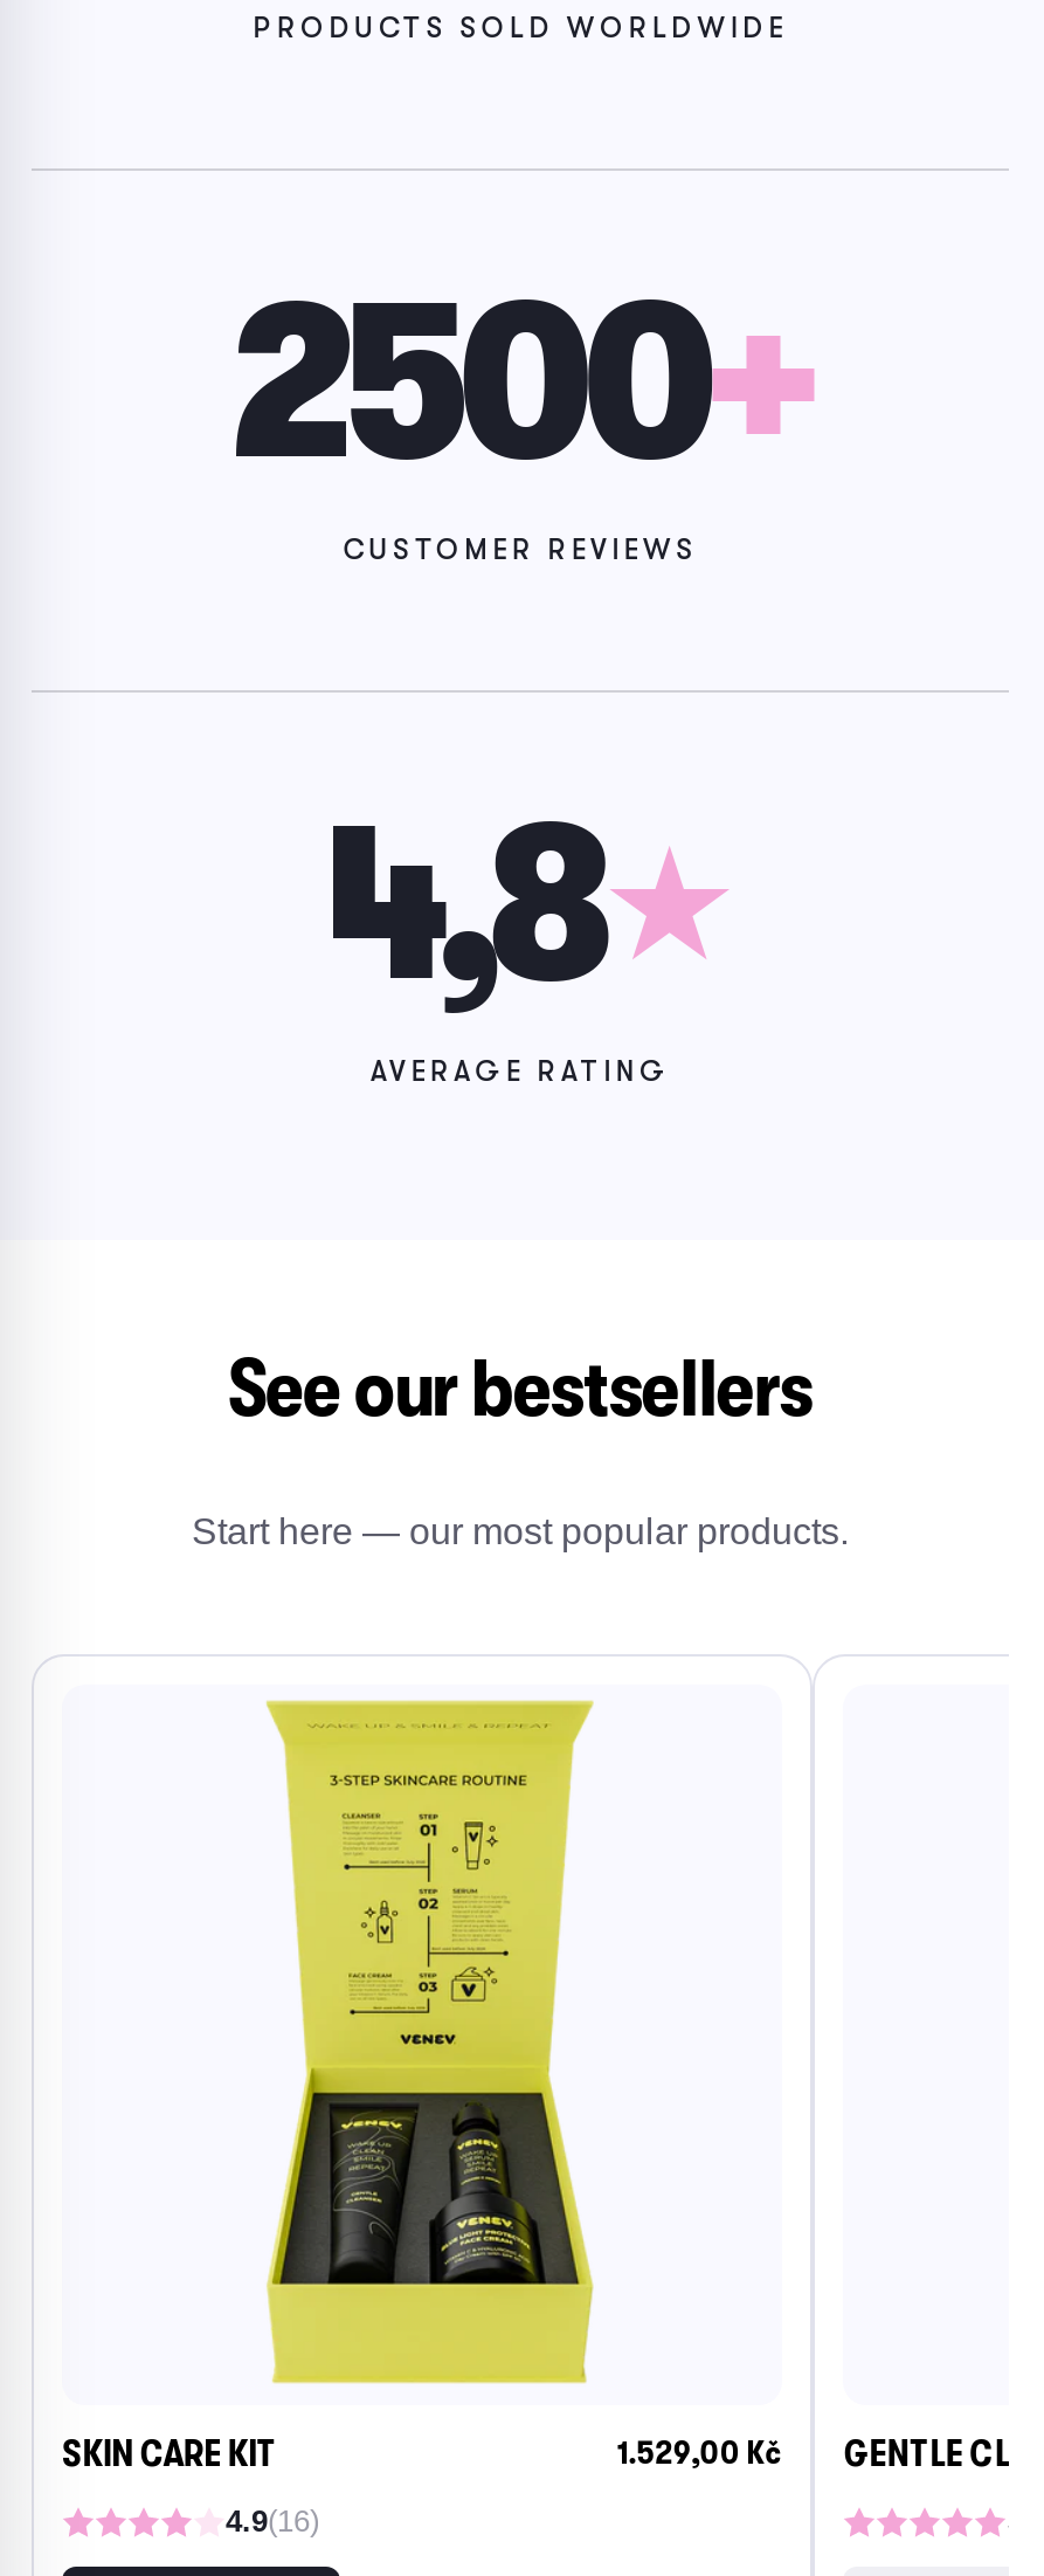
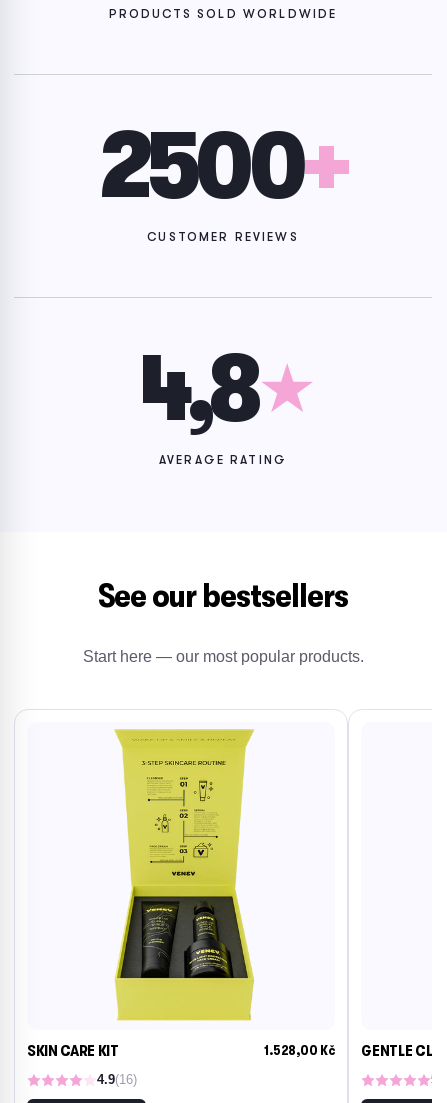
- 1.529,00 Kč
+ 1.528,00 Kč
